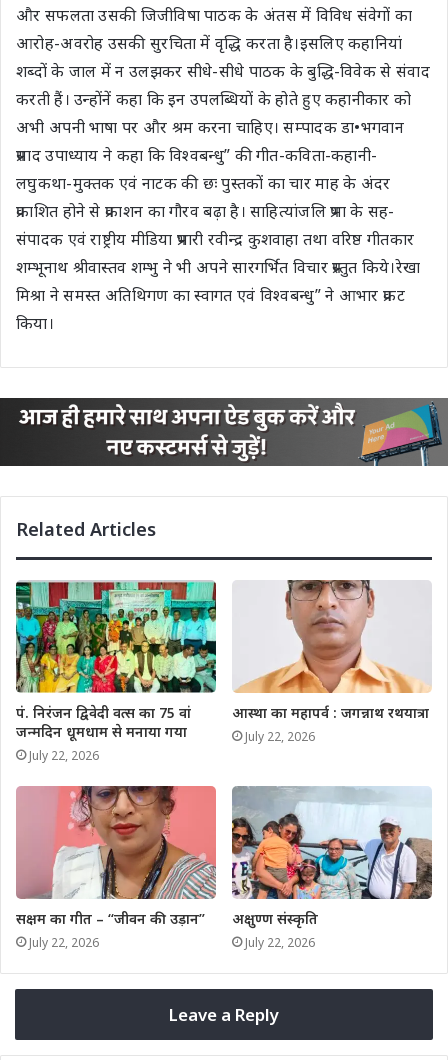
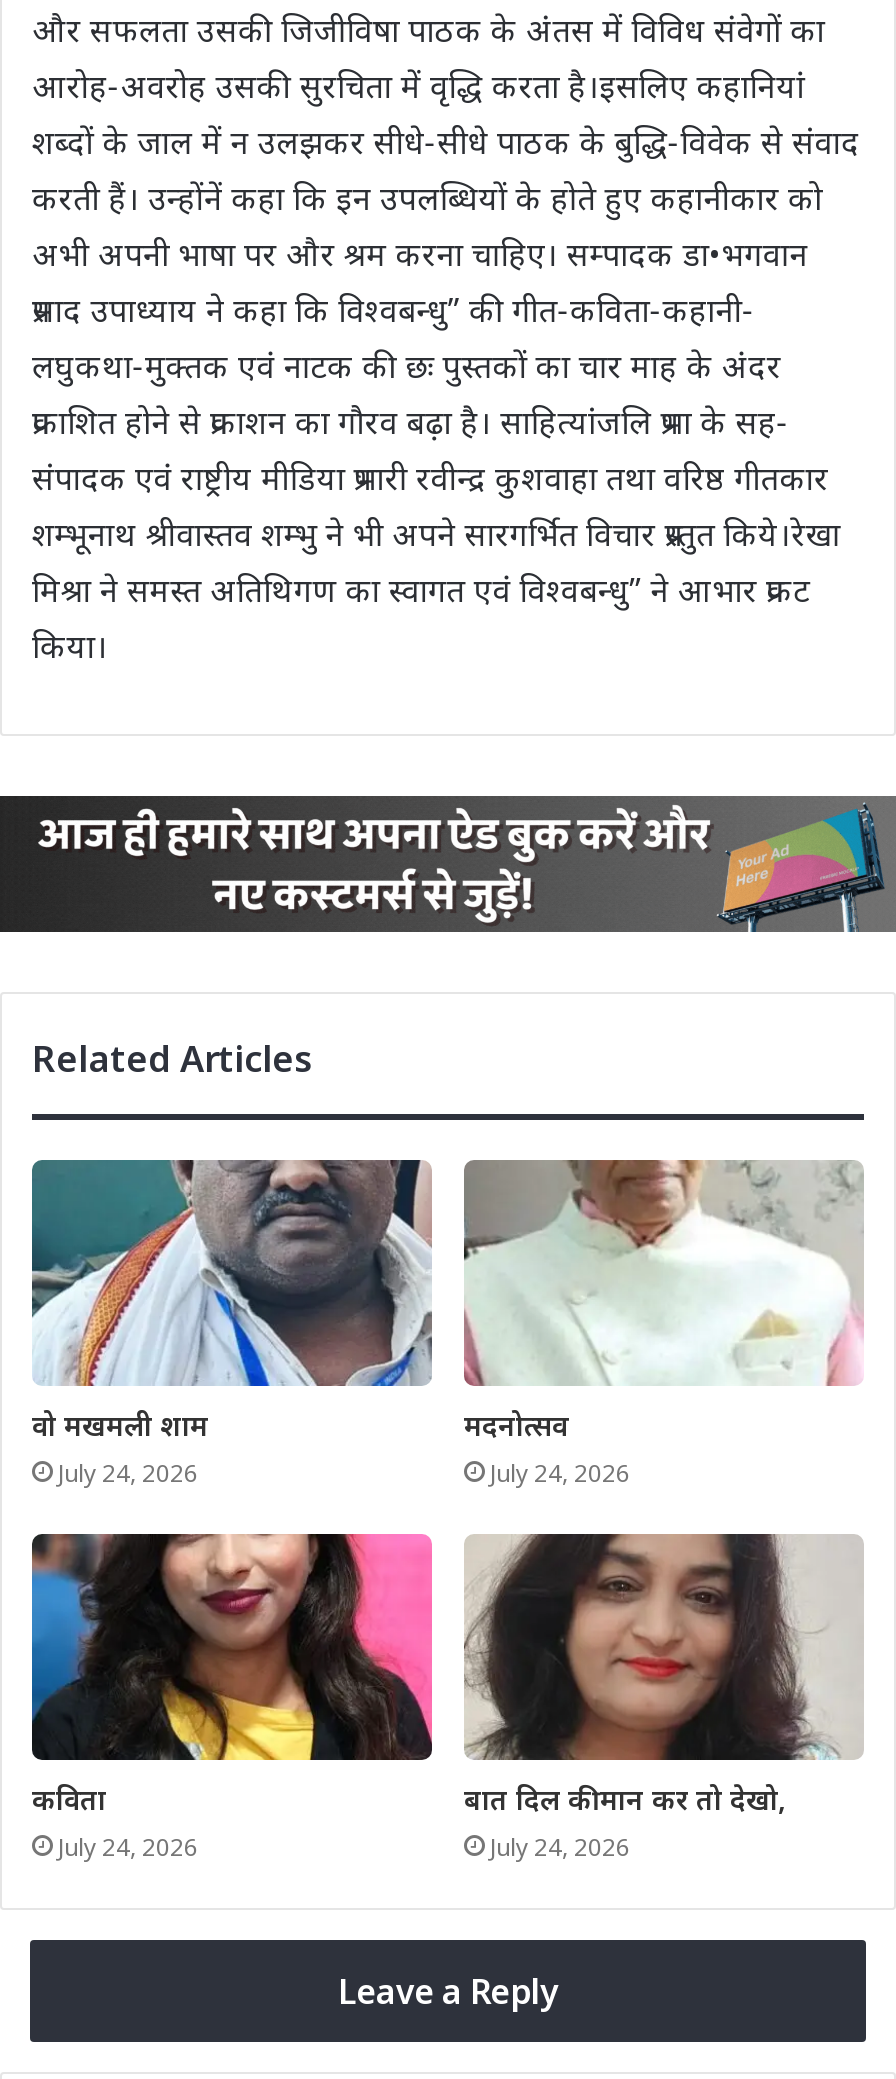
- [image]
- पं. निरंजन द्विवेदी वत्स का 75 वां
- जन्मदिन धूमधाम से मनाया गया
- July 22, 2026
+ [image]
+ वो मखमली शाम
+ July 24, 2026

- [image]
- आस्था का महापर्व : जगन्नाथ रथयात्रा
- July 22, 2026
+ [image]
+ मदनोत्सव
+ July 24, 2026

- [image]
- सक्षम का गीत – “जीवन की उड़ान”
- July 22, 2026
+ [image]
+ कविता
+ July 24, 2026

- [image]
- अक्षुण्ण संस्कृति
- July 22, 2026
+ [image]
+ बात दिल की मान कर तो देखो,
+ July 24, 2026
